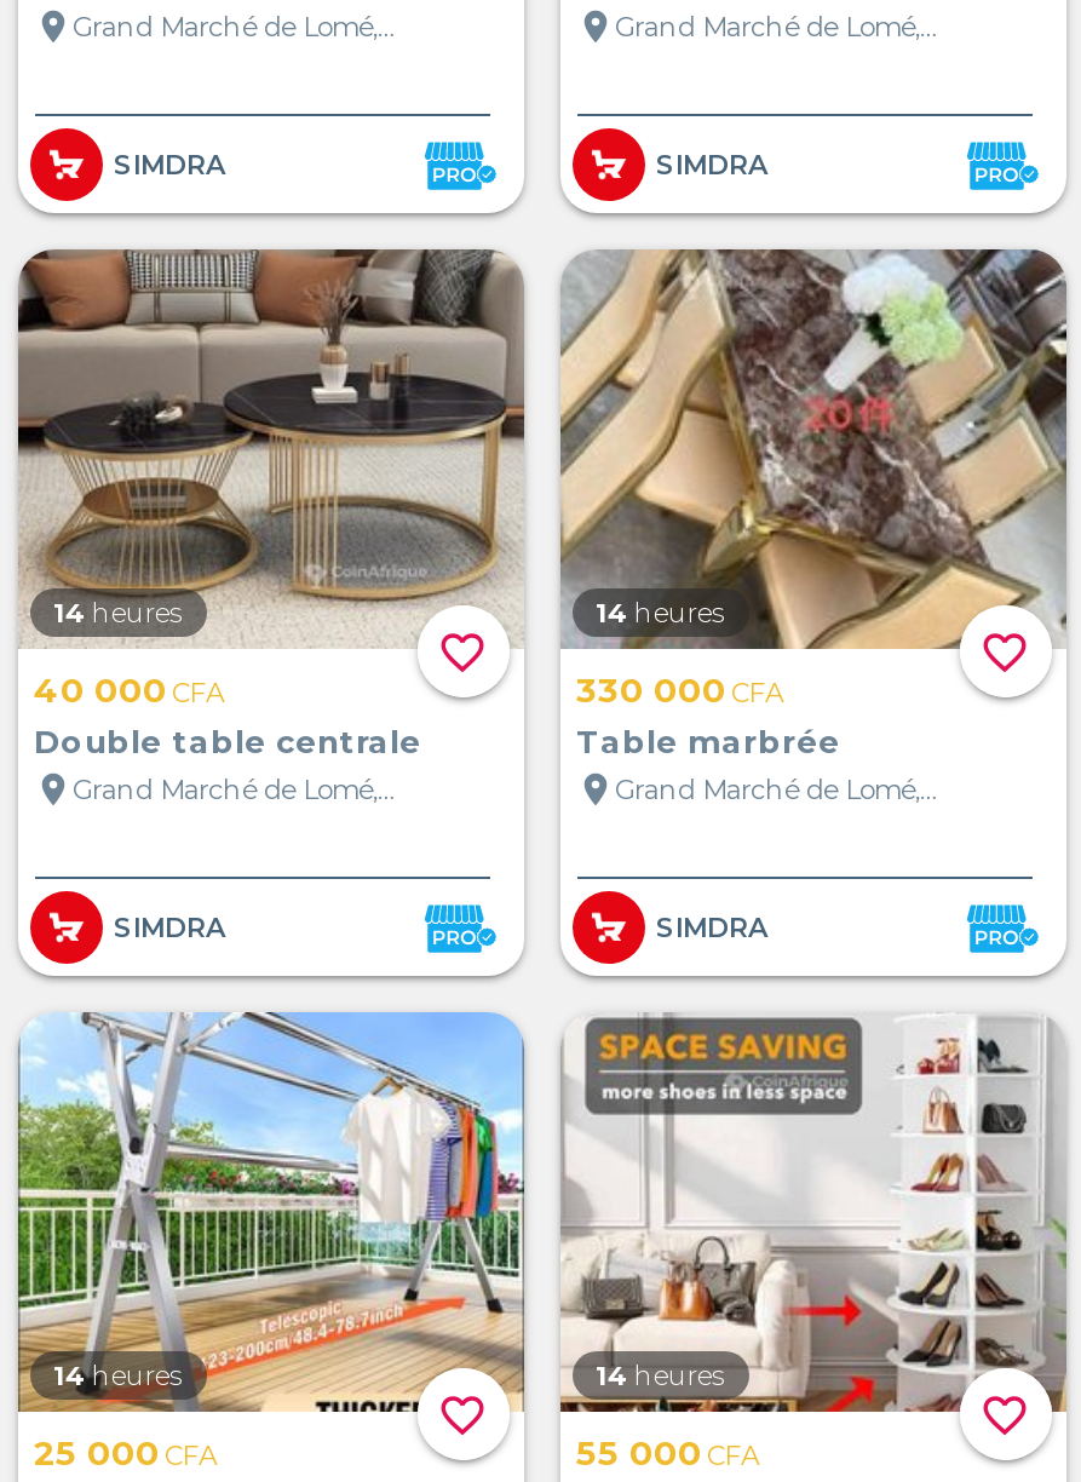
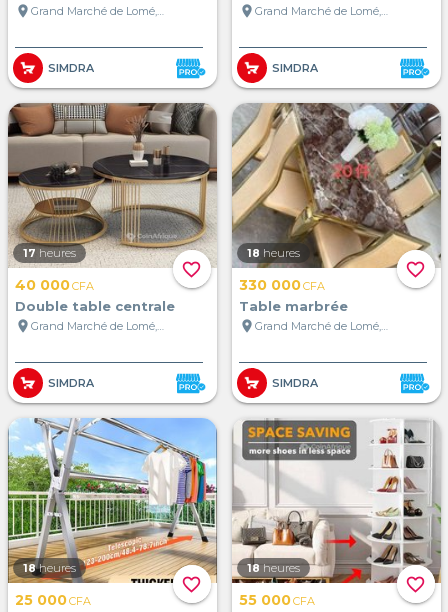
- 14 heures
+ 17 heures

- 14 heures
+ 18 heures

- 14 heures
+ 18 heures

- 14 heures
+ 18 heures
